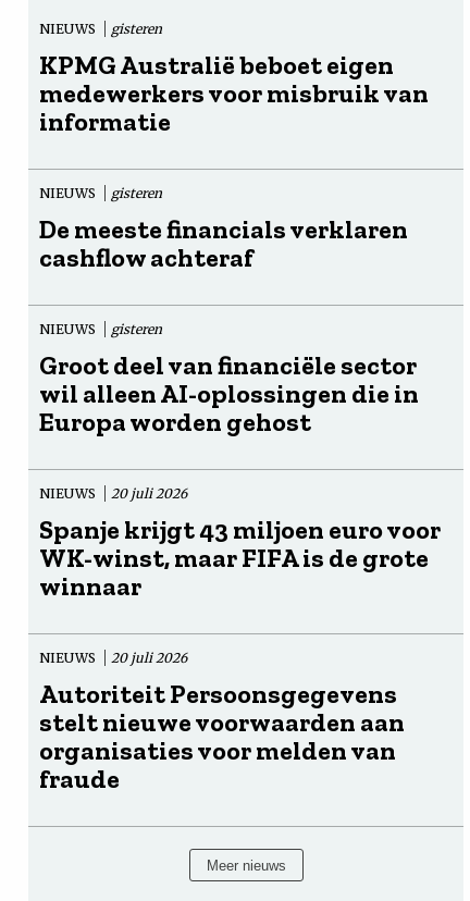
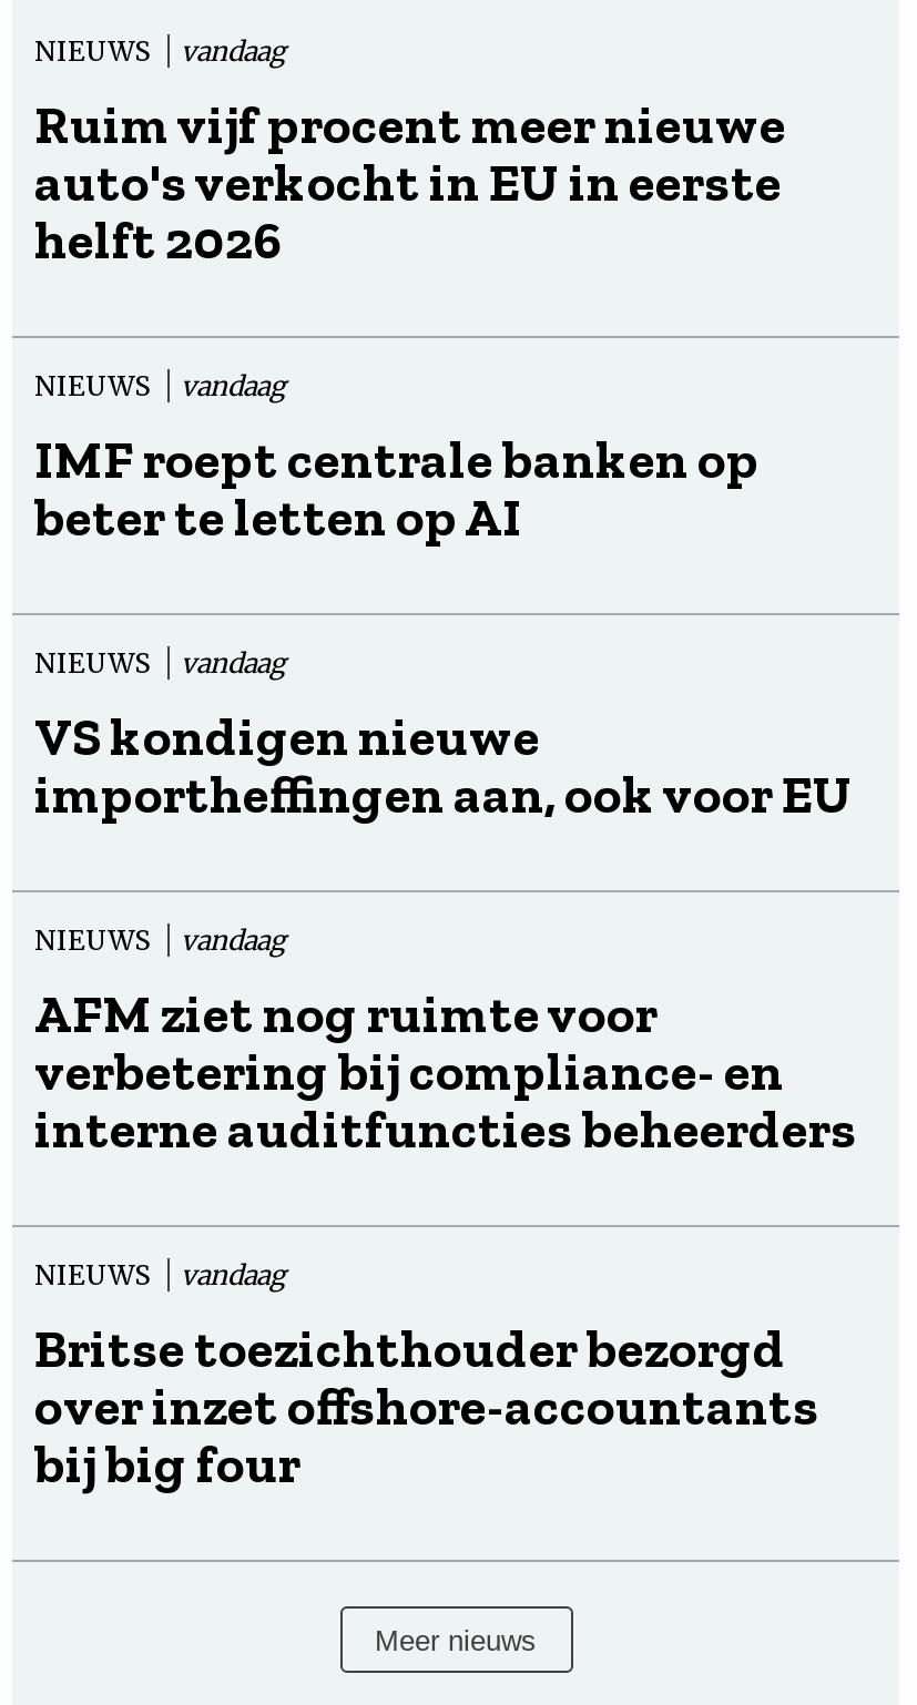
- gisteren
- KPMG Australië beboet eigen
- medewerkers voor misbruik van
- informatie
+ vandaag
+ Ruim vijf procent meer nieuwe
+ auto's verkocht in EU in eerste
+ helft 2026

- gisteren
- De meeste financials verklaren
- cashflow achteraf
+ vandaag
+ IMF roept centrale banken op
+ beter te letten op AI

- gisteren
- Groot deel van financiële sector
- wil alleen AI-oplossingen die in
- Europa worden gehost
+ vandaag
+ VS kondigen nieuwe
+ importheffingen aan, ook voor EU

- 20 juli 2026
- Spanje krijgt 43 miljoen euro voor
- WK-winst, maar FIFA is de grote
- winnaar
+ vandaag
+ AFM ziet nog ruimte voor
+ verbetering bij compliance- en
+ interne auditfuncties beheerders

- 20 juli 2026
- Autoriteit Persoonsgegevens
- stelt nieuwe voorwaarden aan
- organisaties voor melden van
- fraude
+ vandaag
+ Britse toezichthouder bezorgd
+ over inzet offshore-accountants
+ bij big four
